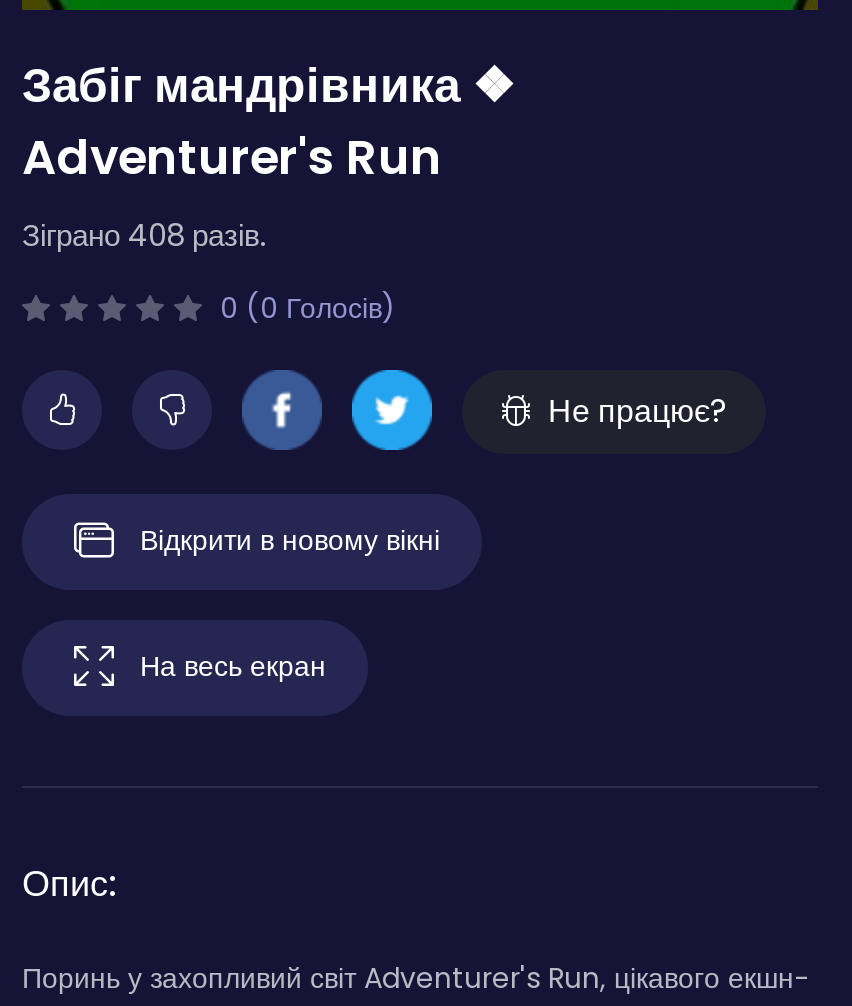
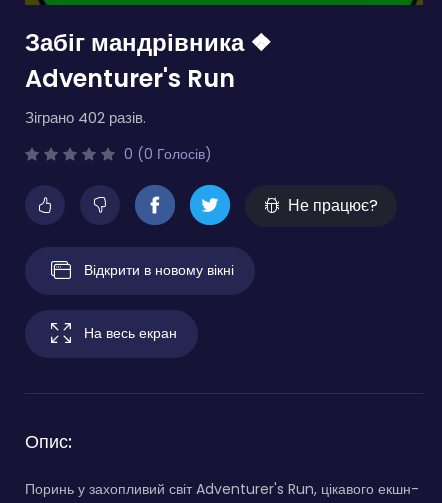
- Зіграно 408 разів.
+ Зіграно 402 разів.
